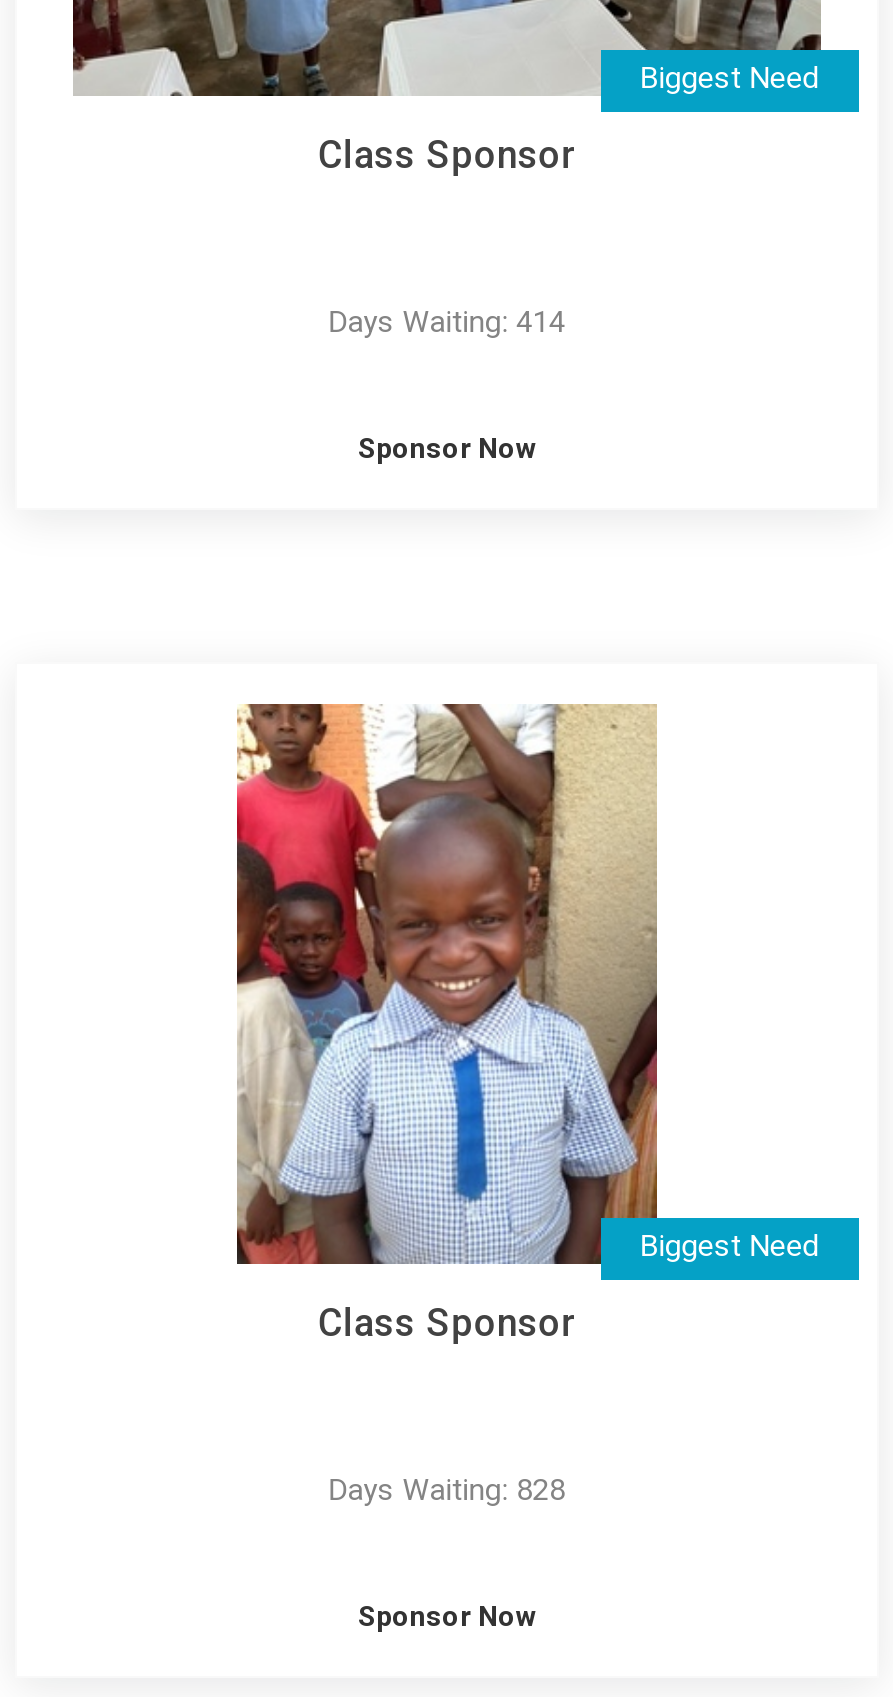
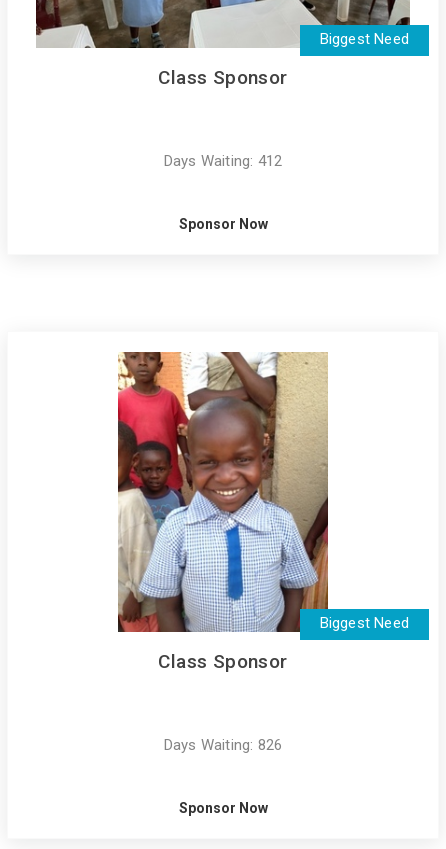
- Days Waiting: 414
+ Days Waiting: 412

- Days Waiting: 828
+ Days Waiting: 826
